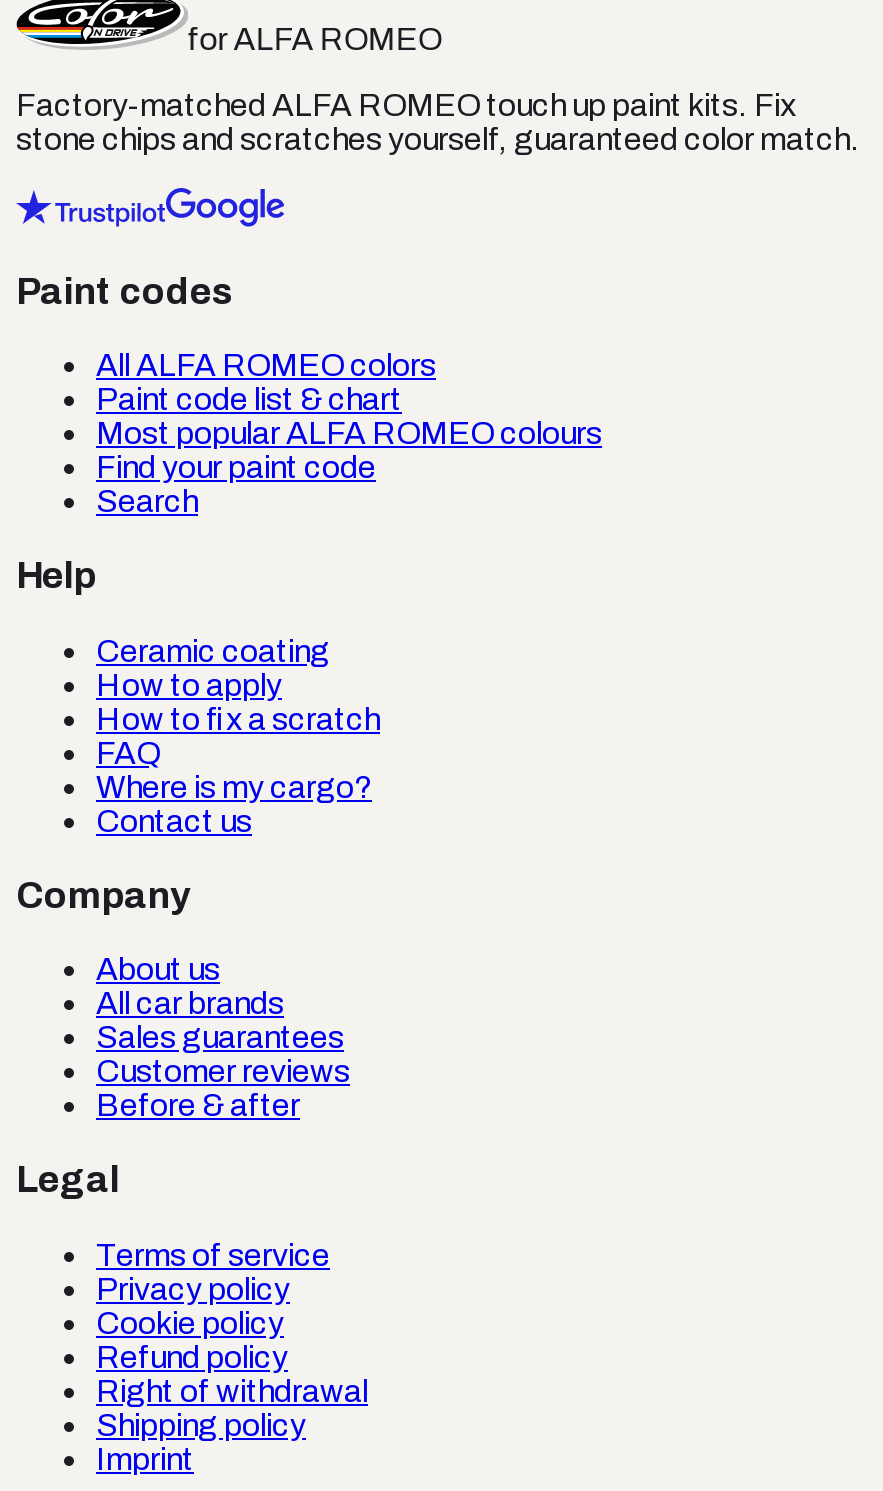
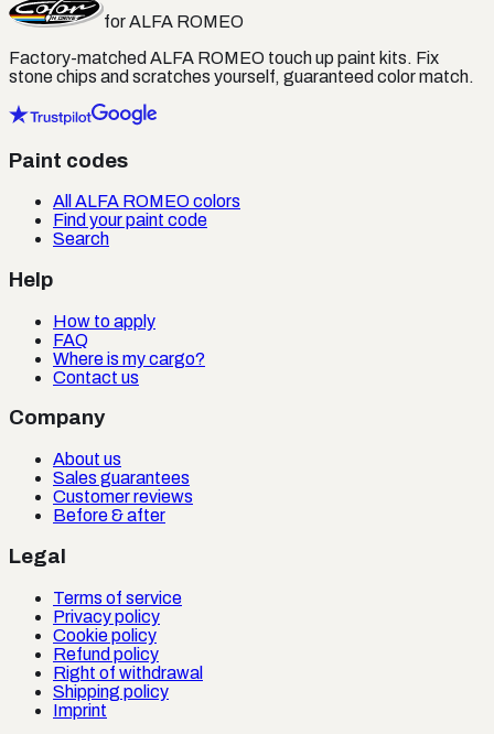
- Paint code list & chart
- Most popular ALFA ROMEO colours

- Ceramic coating

- How to fix a scratch

- All car brands
